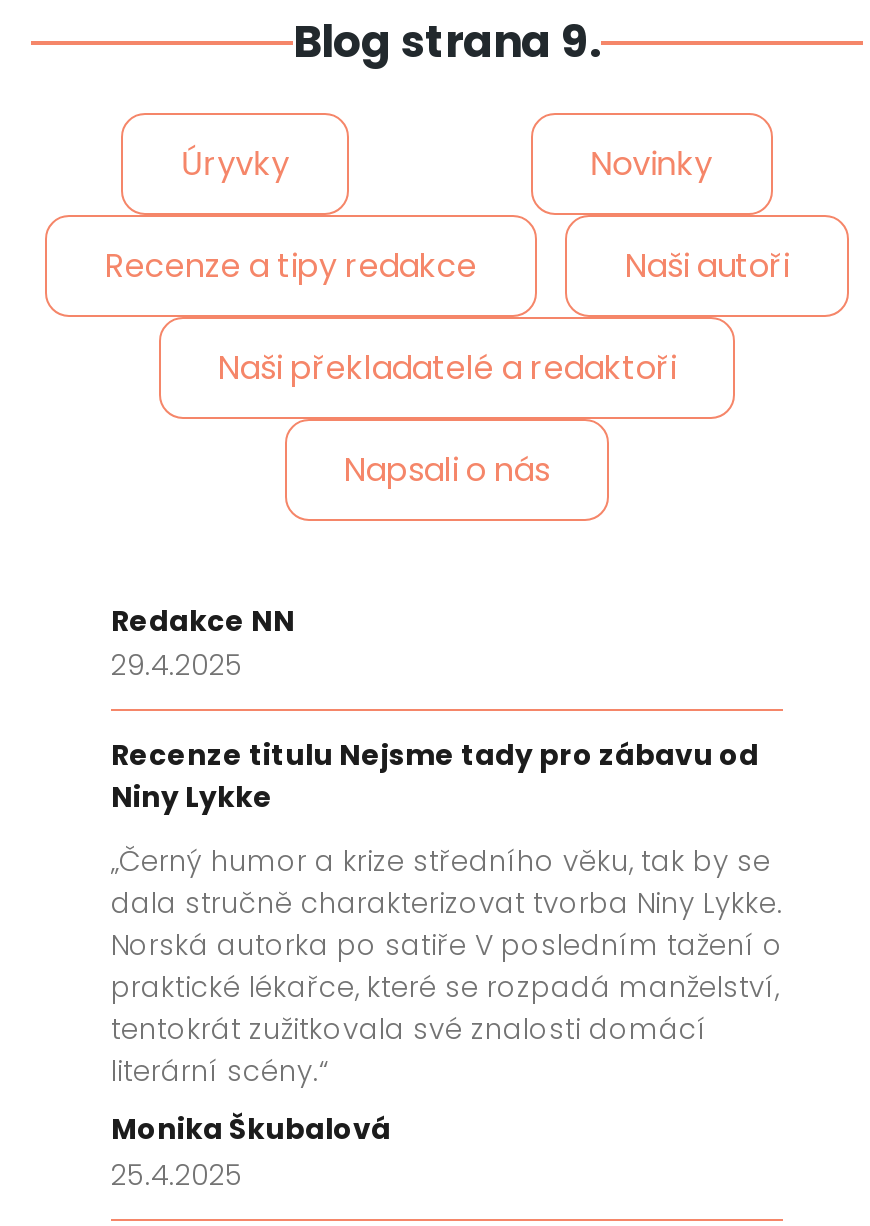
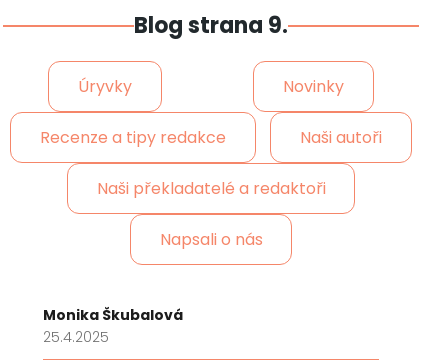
- Redakce NN
- 29.4.2025
- Recenze titulu Nejsme tady pro zábavu od
- Niny Lykke
- „Černý humor a krize středního věku, tak by se
- dala stručně charakterizovat tvorba Niny Lykke.
- Norská autorka po satiře V posledním tažení o
- praktické lékařce, které se rozpadá manželství,
- tentokrát zužitkovala své znalosti domácí
- literární scény.“
